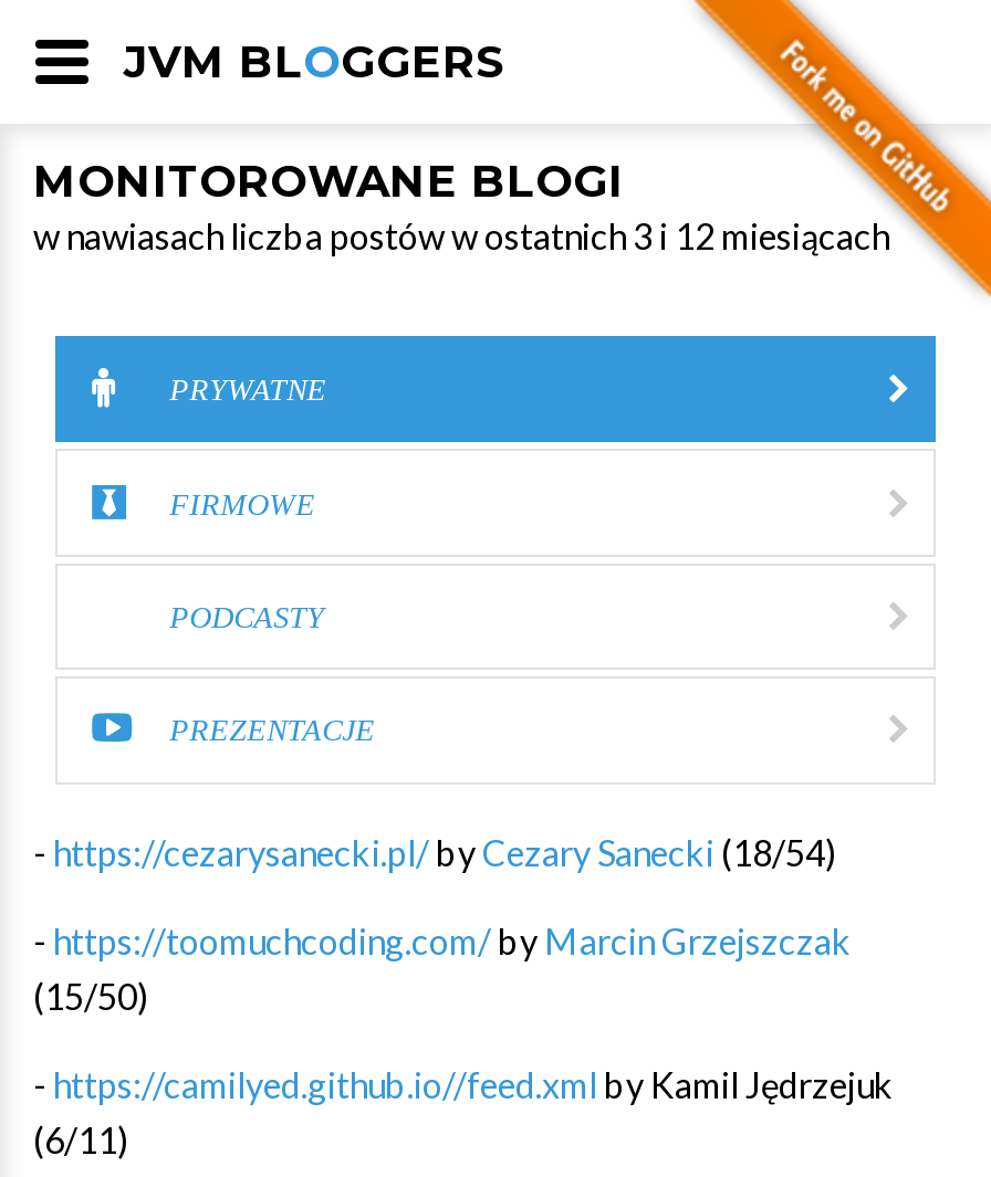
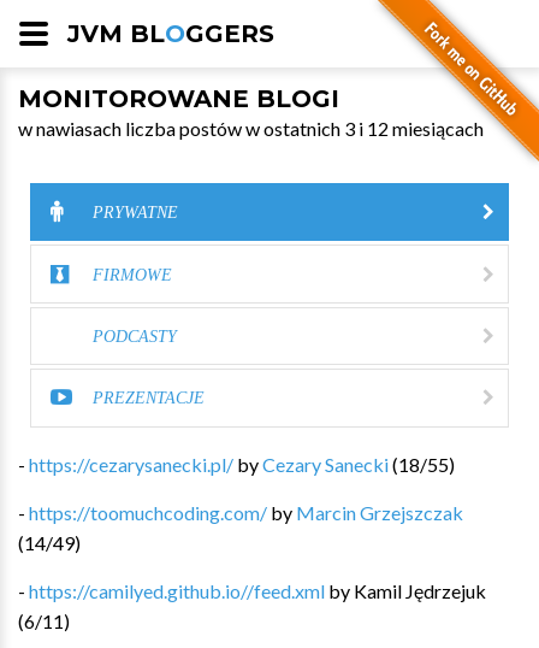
- - https://cezarysanecki.pl/ by Cezary Sanecki (18/54)
+ - https://cezarysanecki.pl/ by Cezary Sanecki (18/55)

- (15/50)
+ (14/49)
